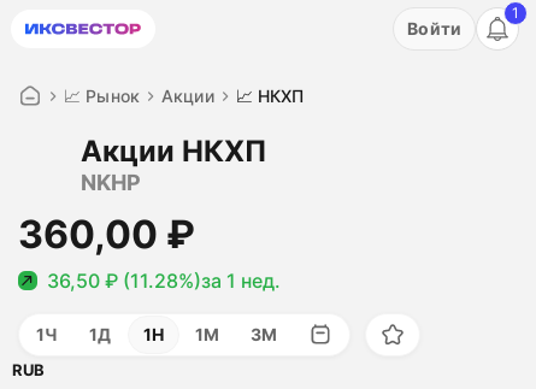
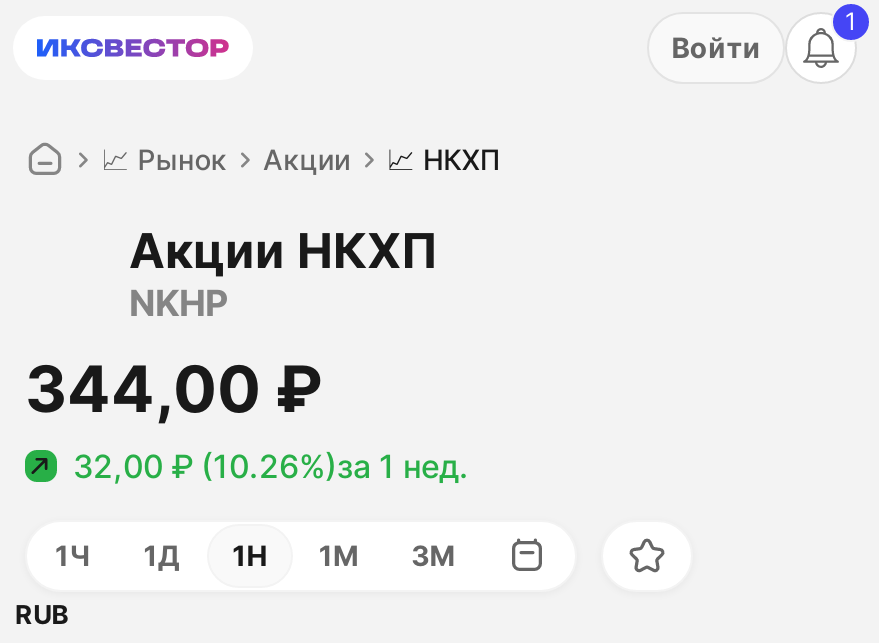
- 360,00 ₽
+ 344,00 ₽

- 36,50 ₽ (11.28%)за 1 нед.
+ 32,00 ₽ (10.26%)за 1 нед.
